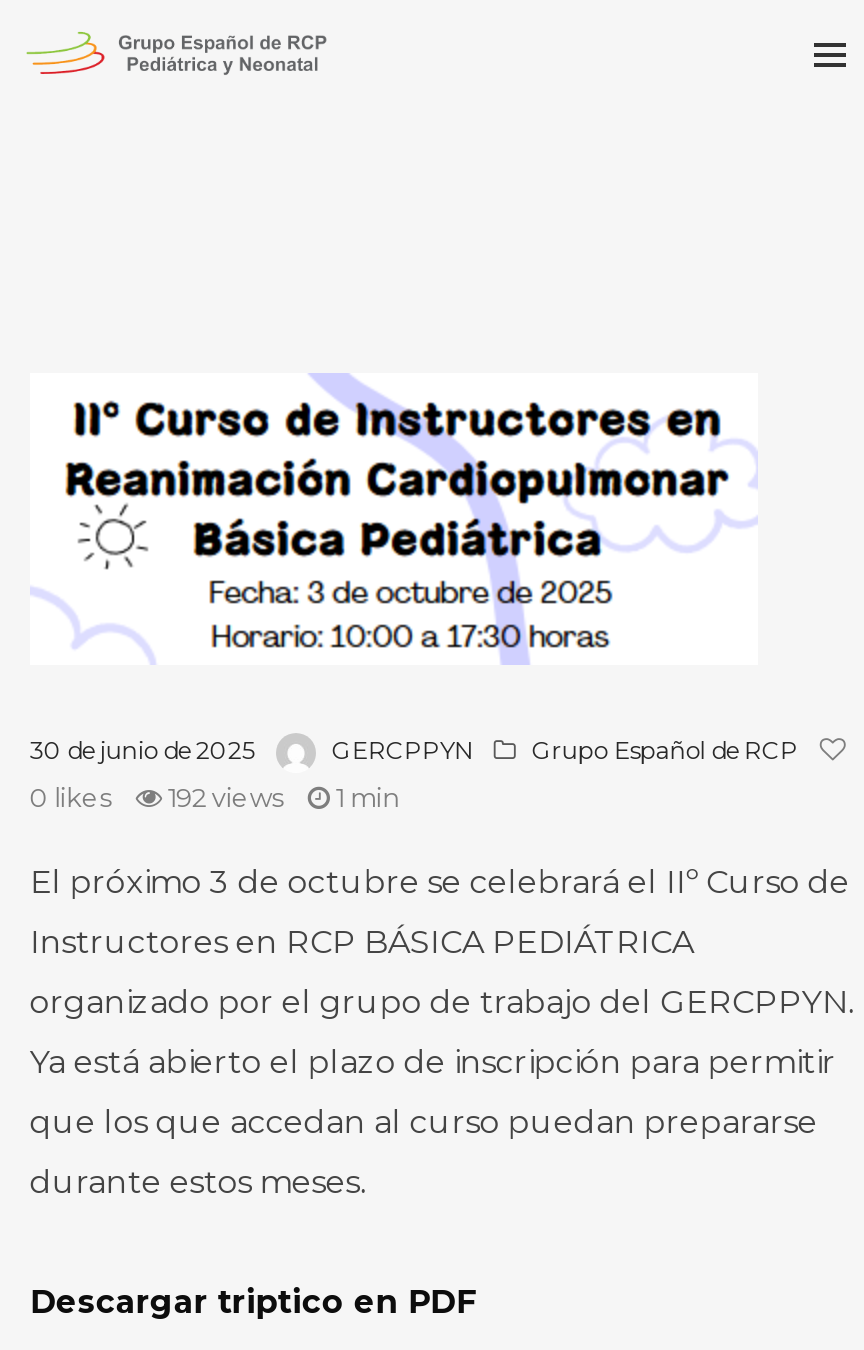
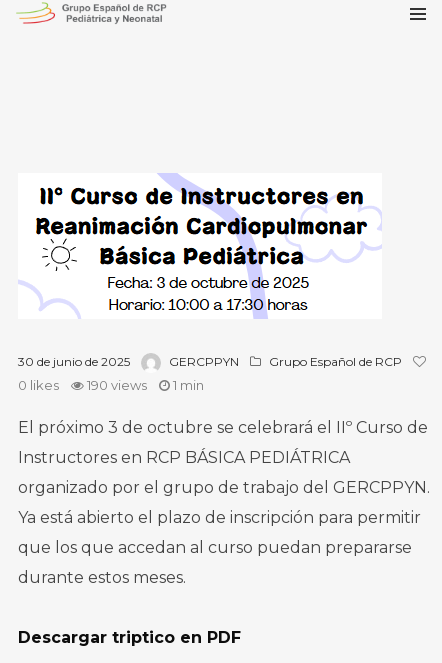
- 192 views
+ 190 views
